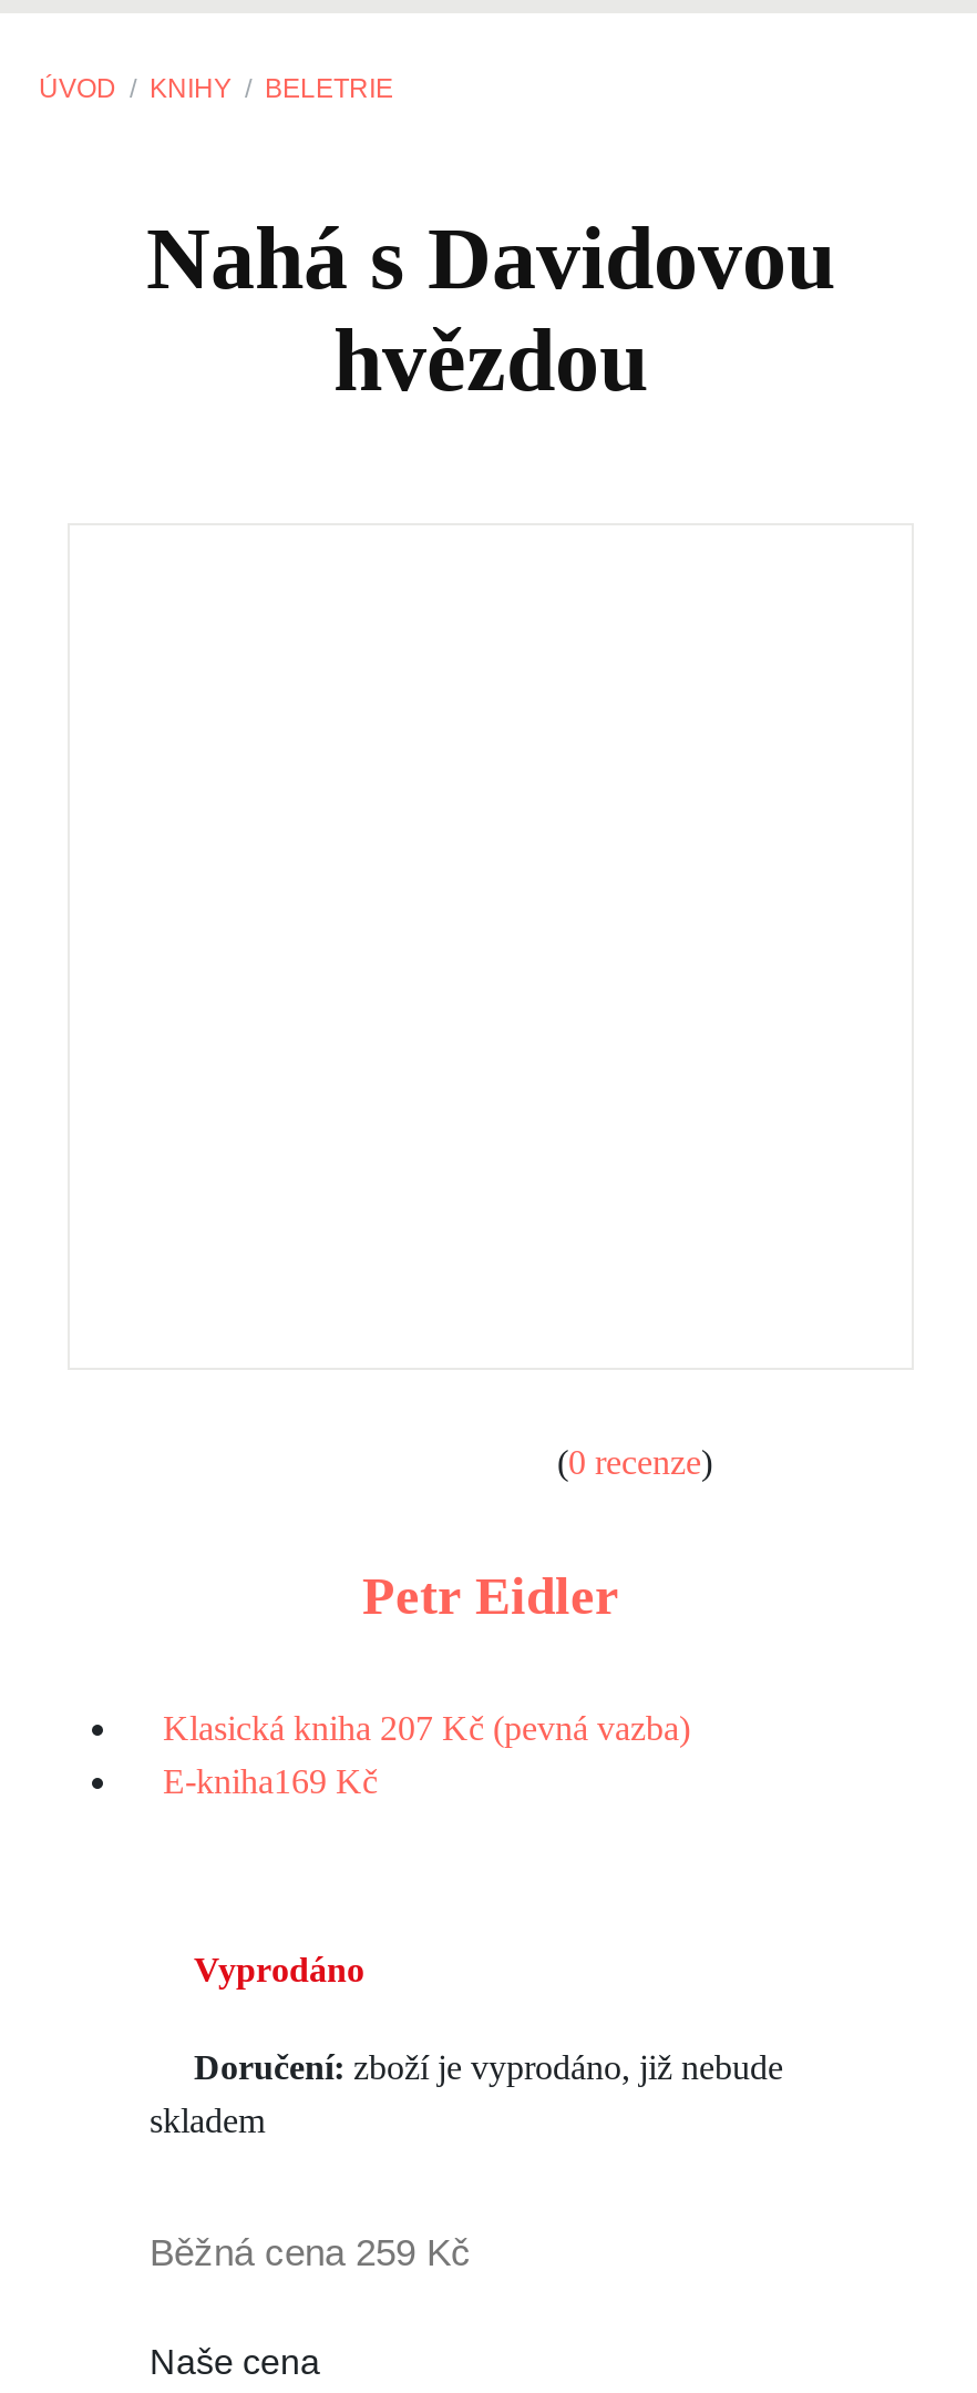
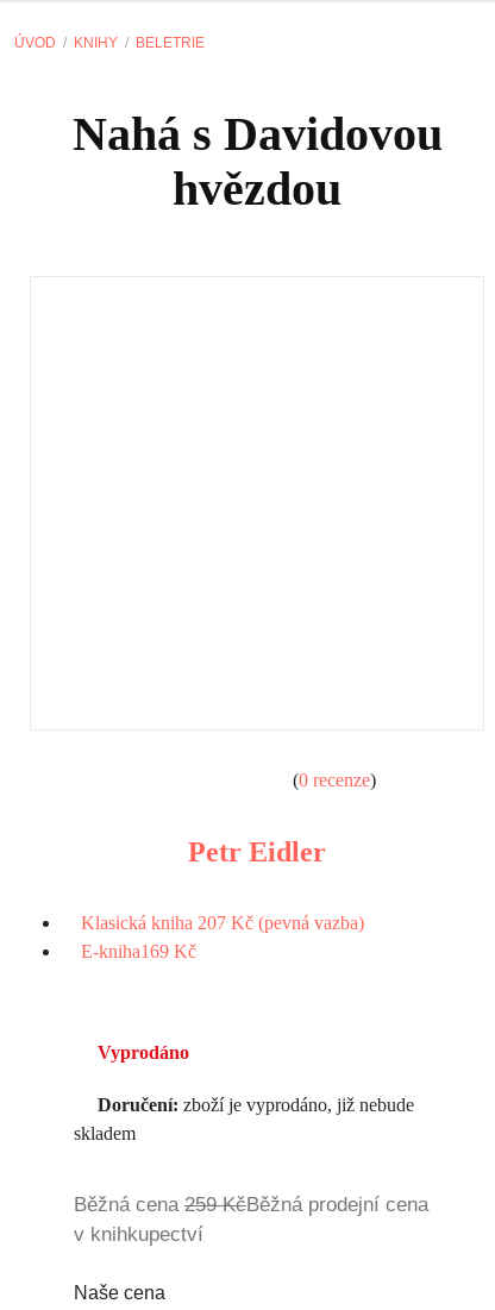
- Běžná cena 259 Kč
+ Běžná cena 259 KčBěžná prodejní cena
+ v knihkupectví
